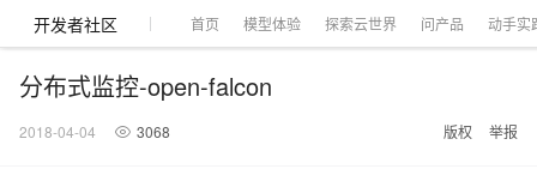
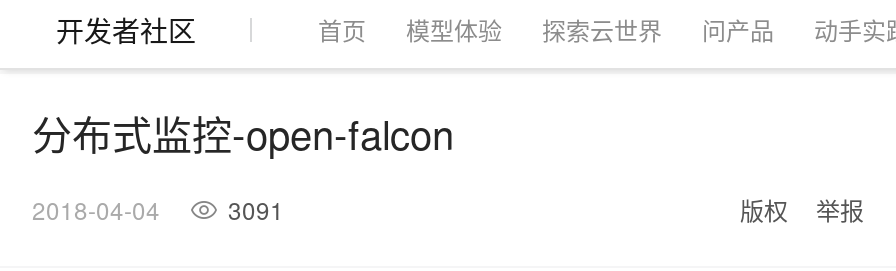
- 2018-04-04 3068
+ 2018-04-04 3091
